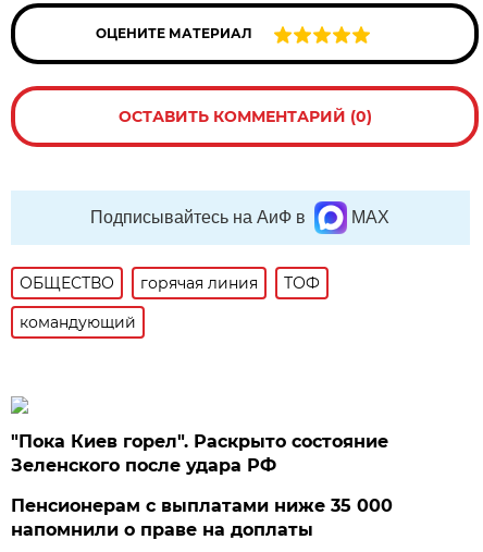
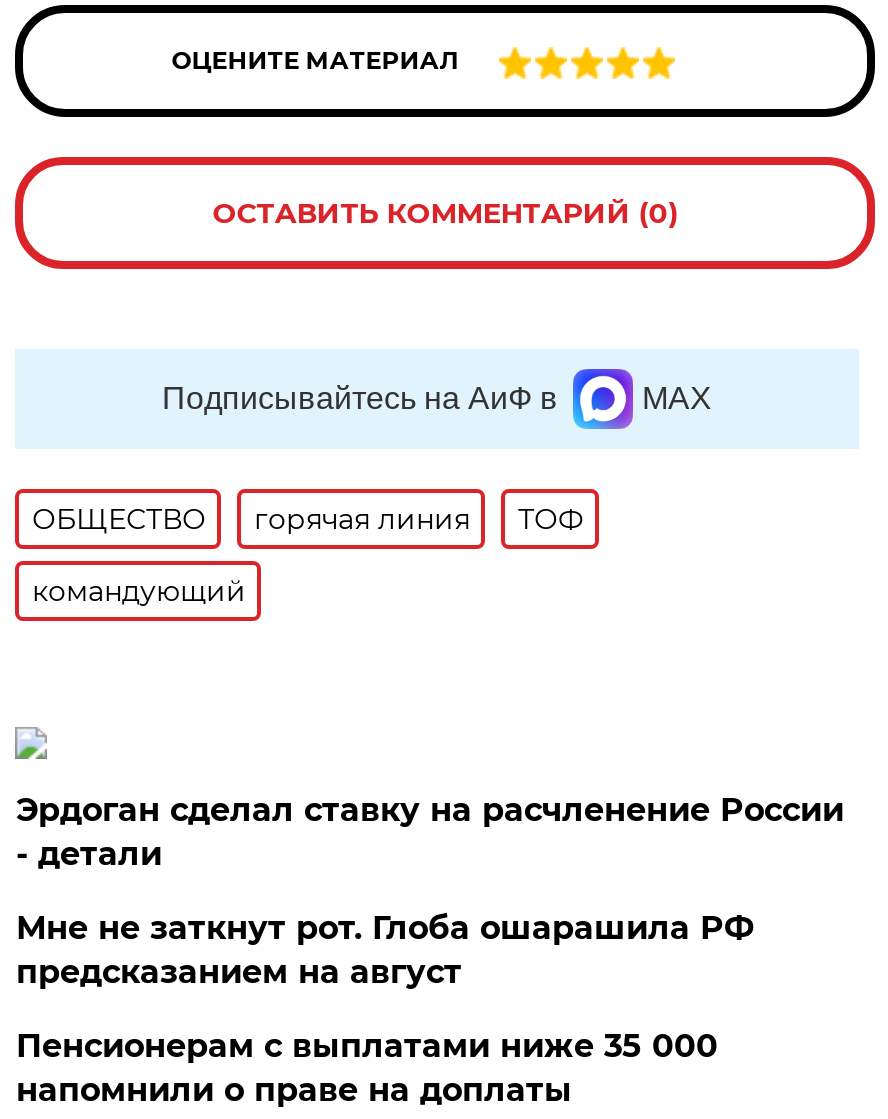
- "Пока Киев горел". Раскрыто состояние
- Зеленского после удара РФ
+ Эрдоган сделал ставку на расчленение России
+ - детали
+ Мне не заткнут рот. Глоба ошарашила РФ
+ предсказанием на август
